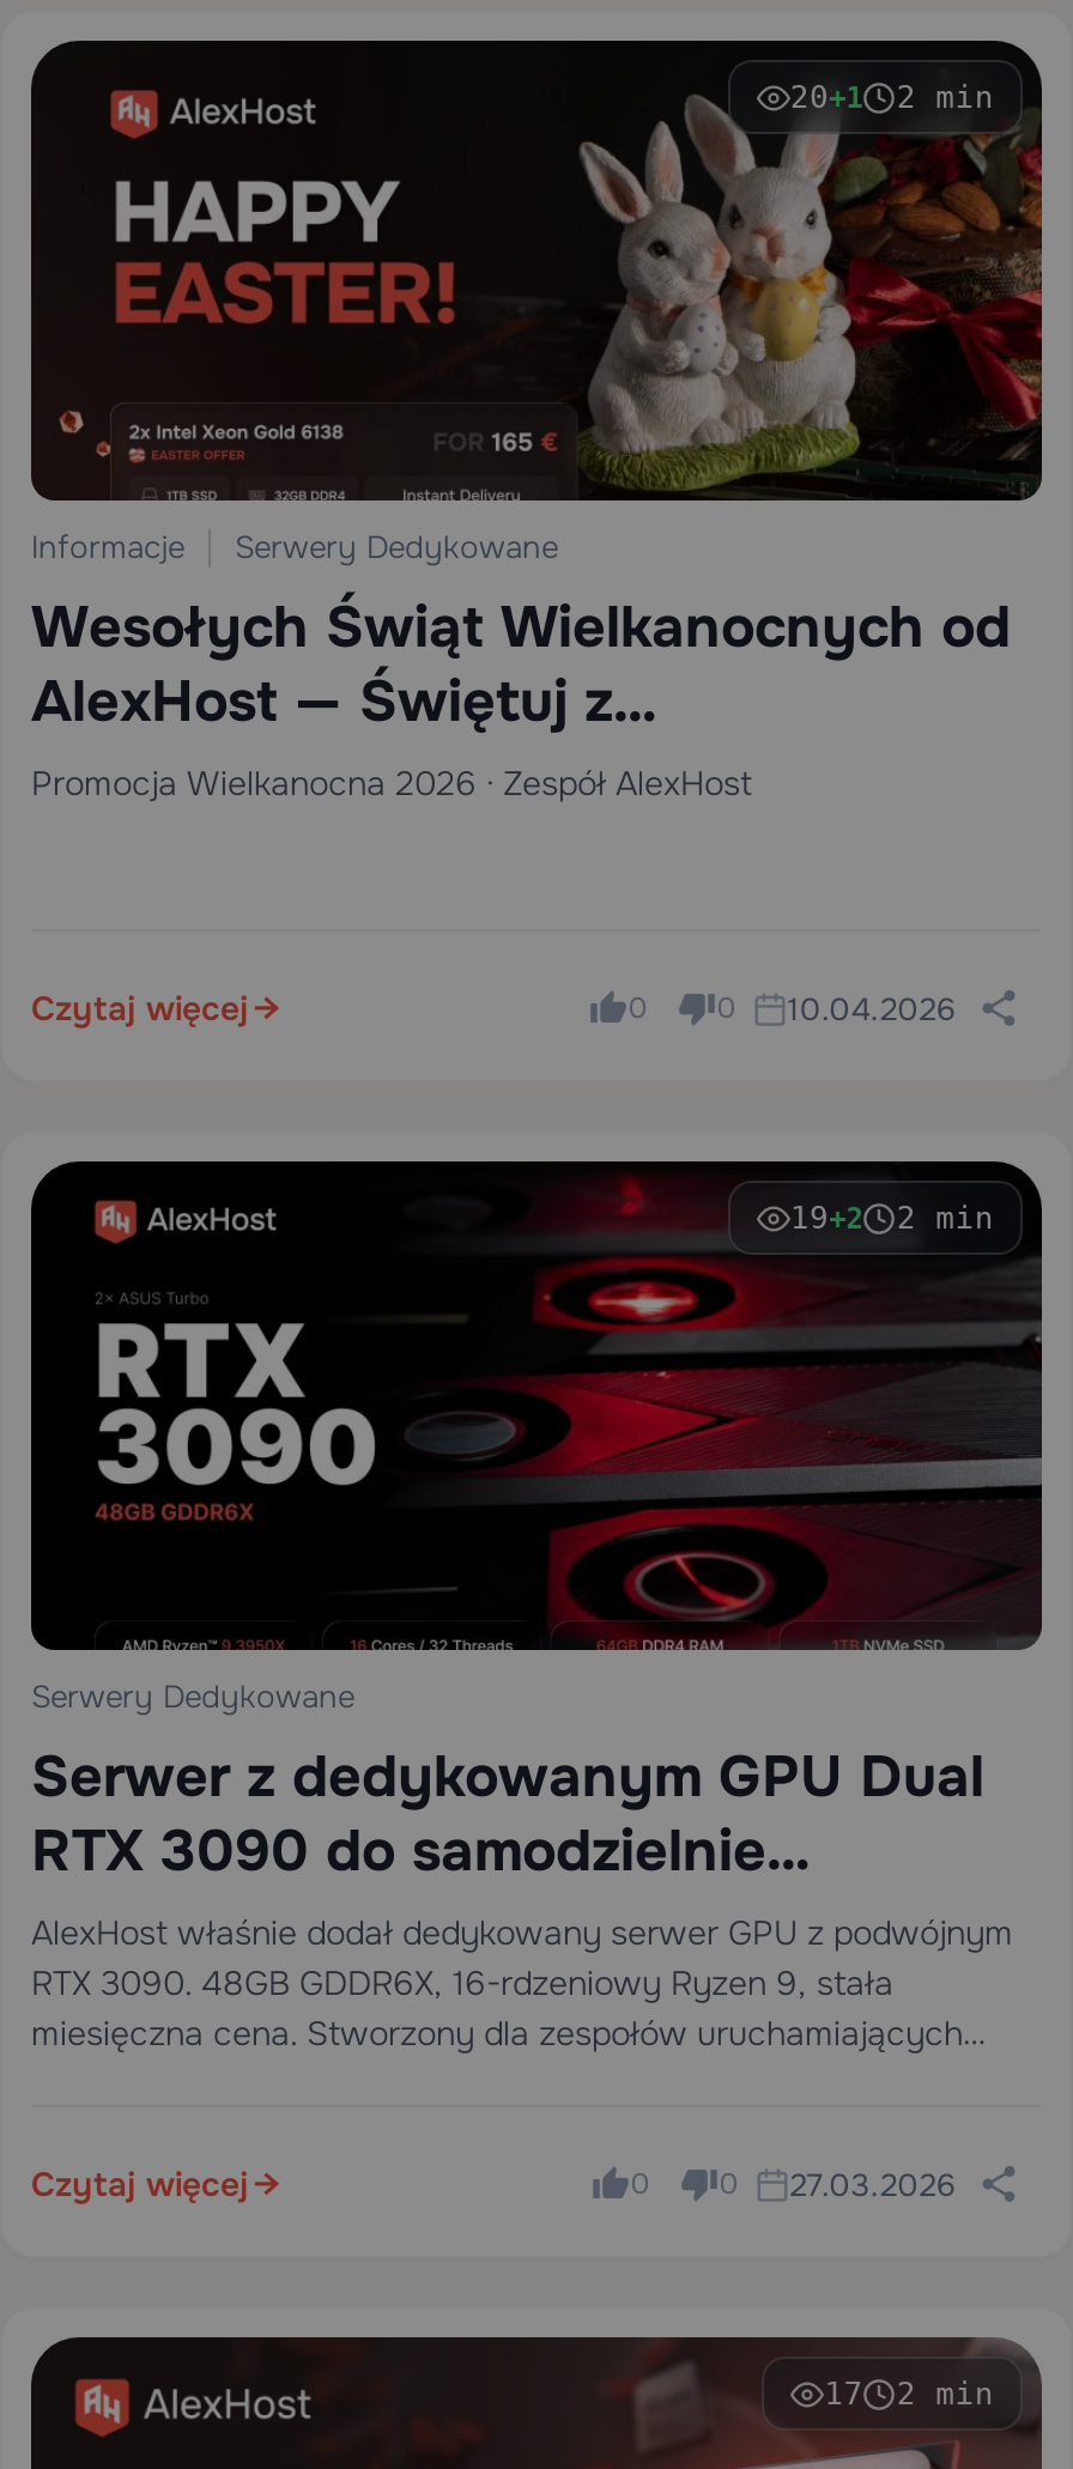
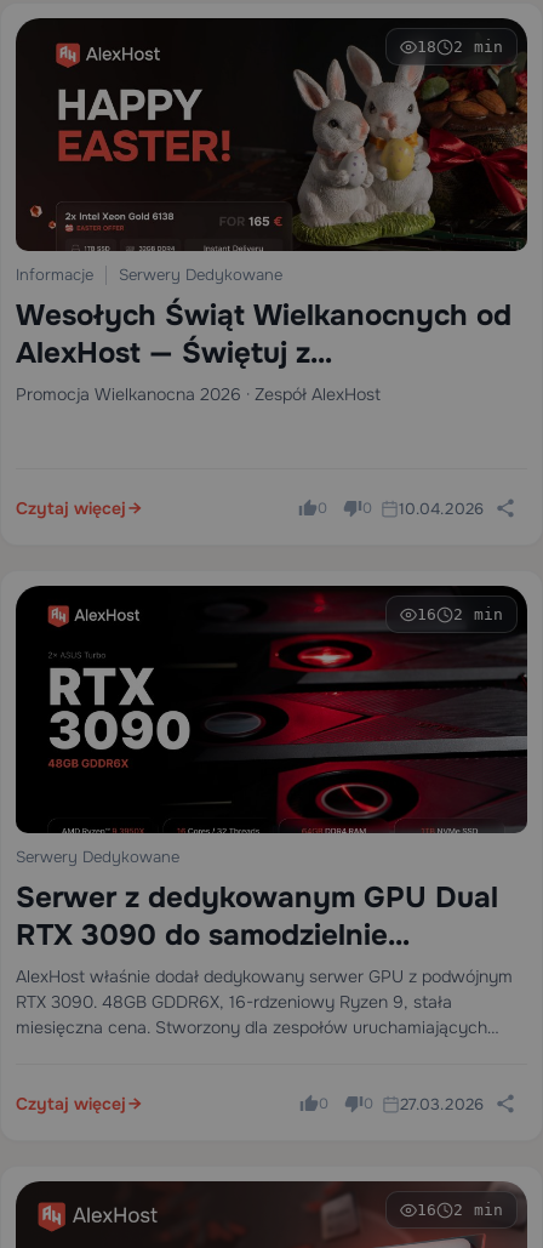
- 20+1 2 min
+ 18 2 min

- 19+2 2 min
+ 16 2 min

- 17 2 min
+ 16 2 min
